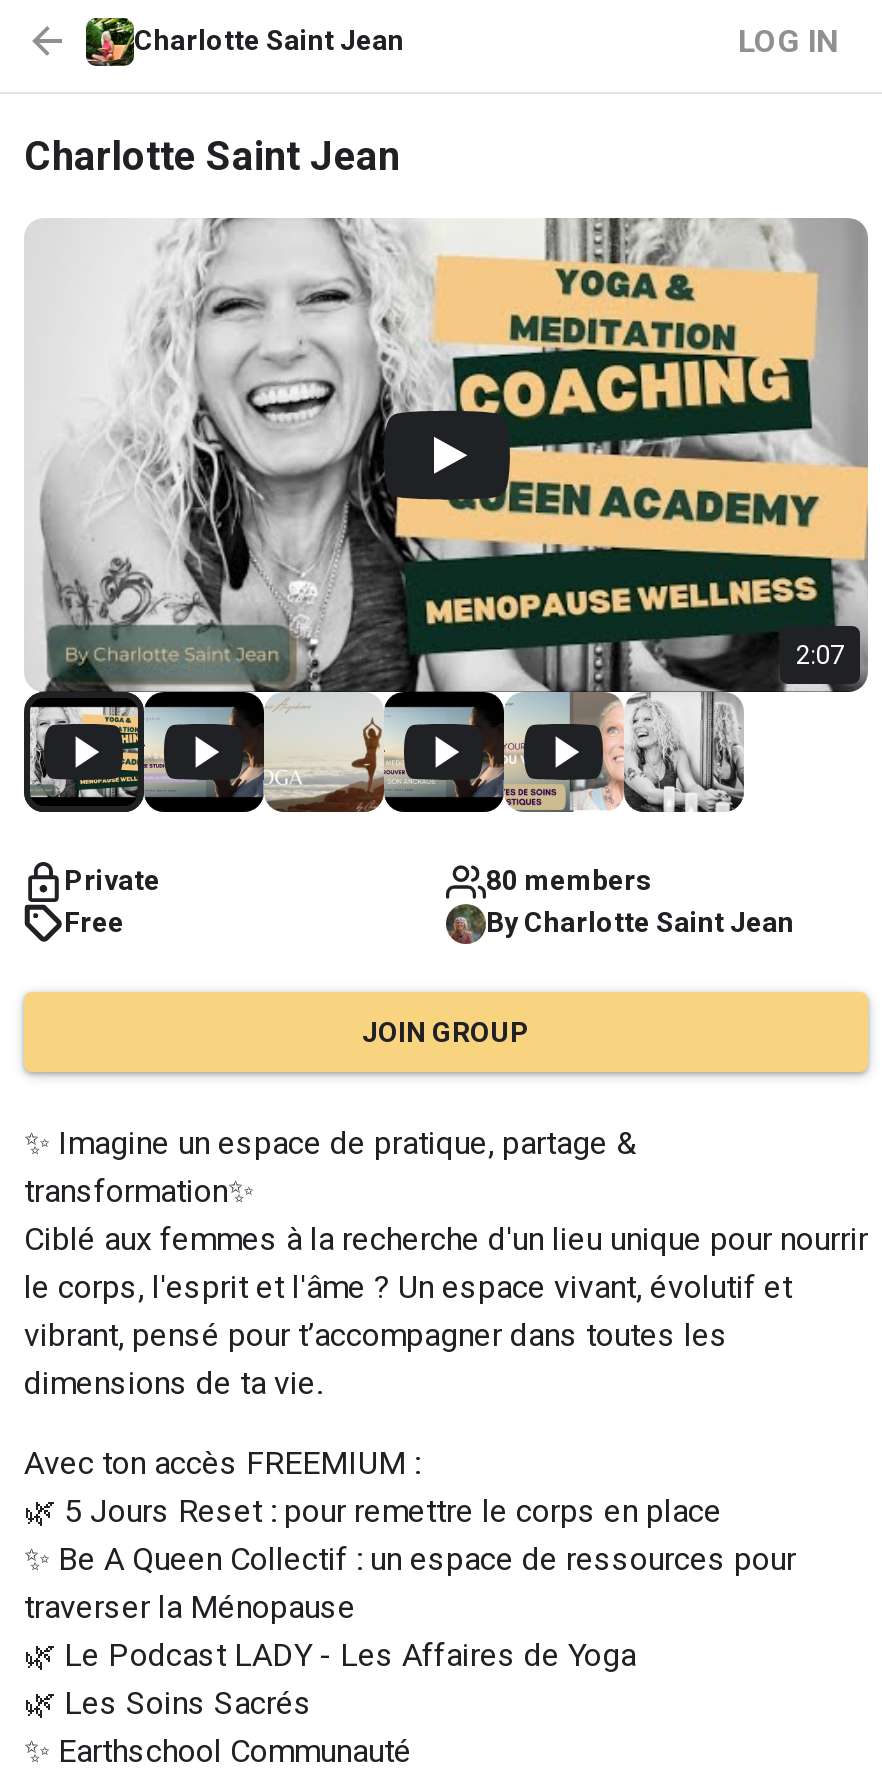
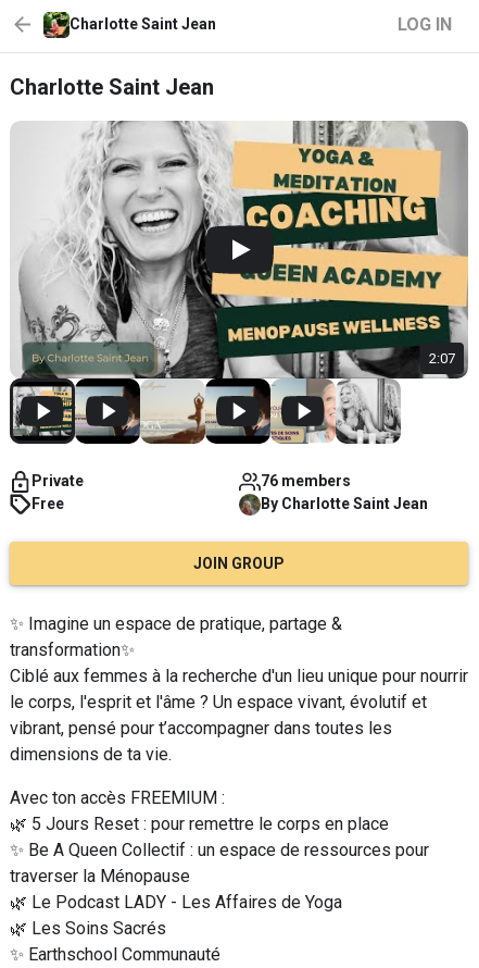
- 80 members
+ 76 members
